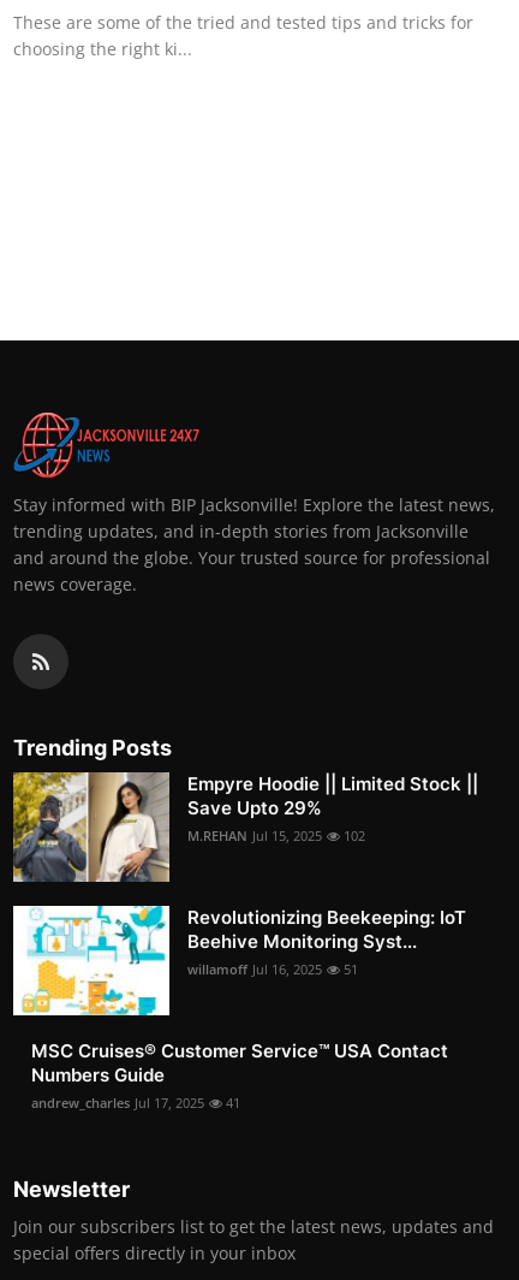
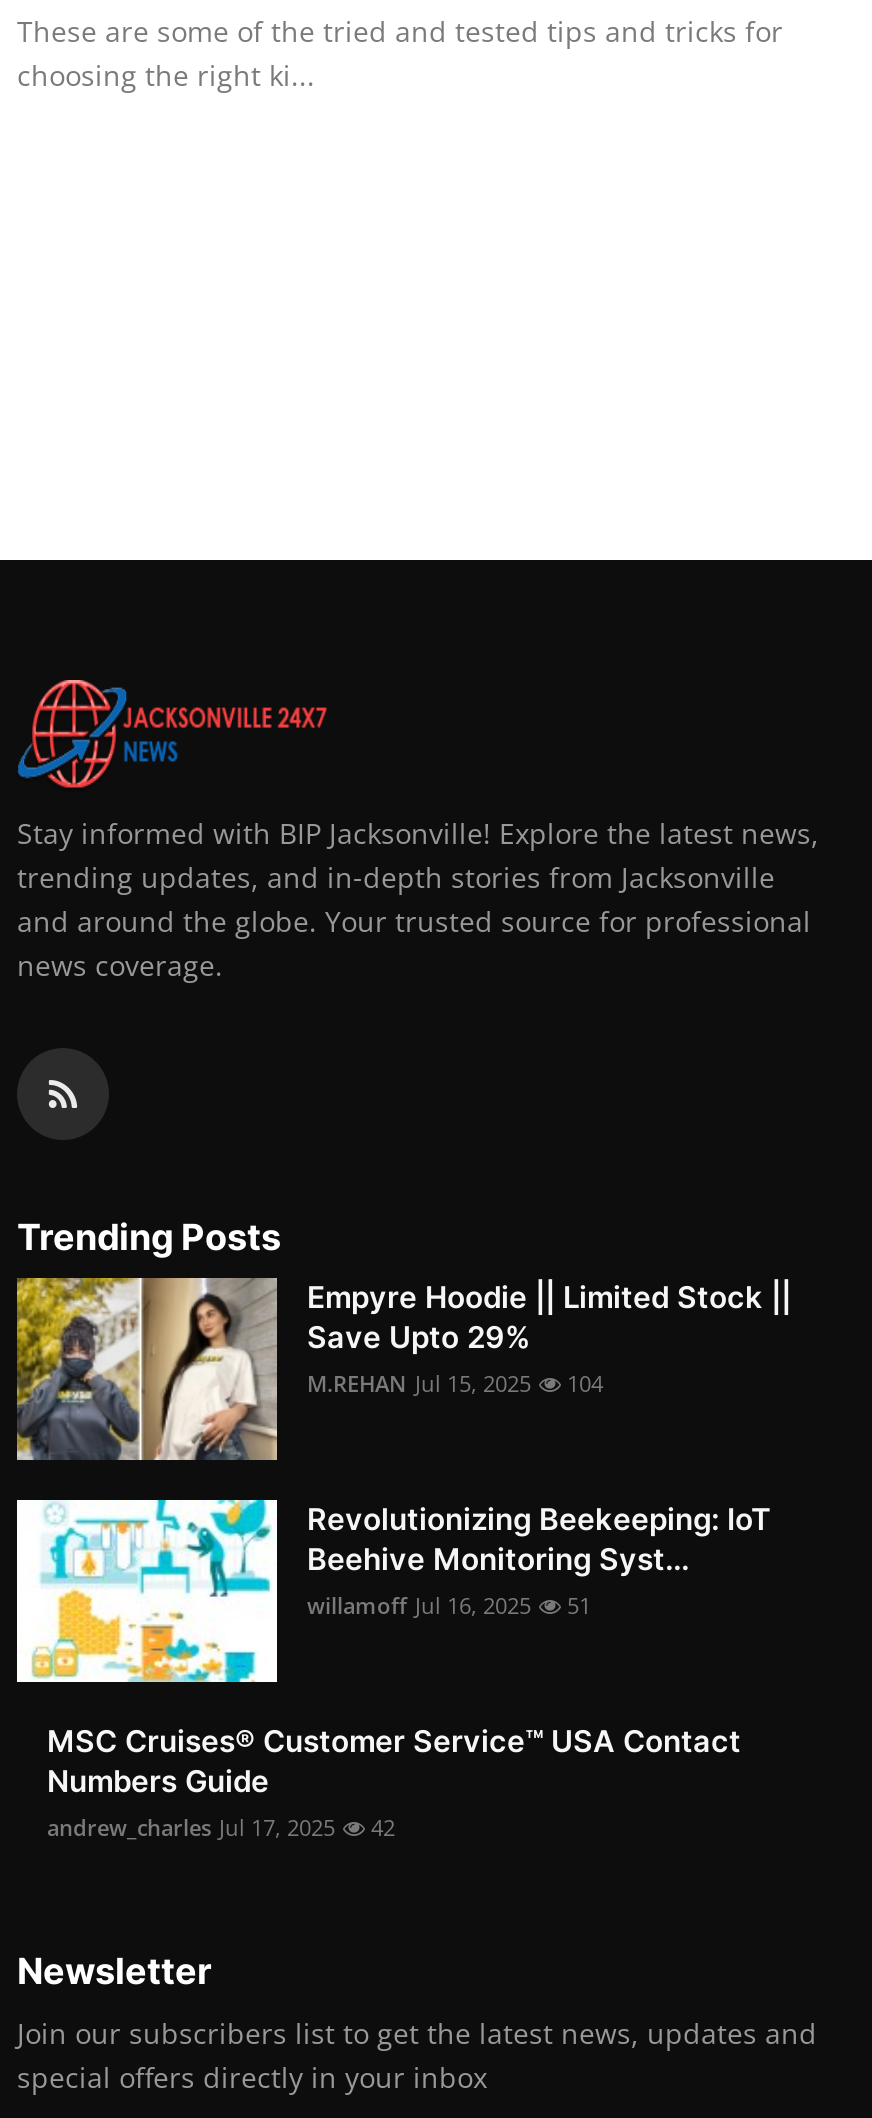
- M.REHAN Jul 15, 2025 102
+ M.REHAN Jul 15, 2025 104

- andrew_charles Jul 17, 2025 41
+ andrew_charles Jul 17, 2025 42
